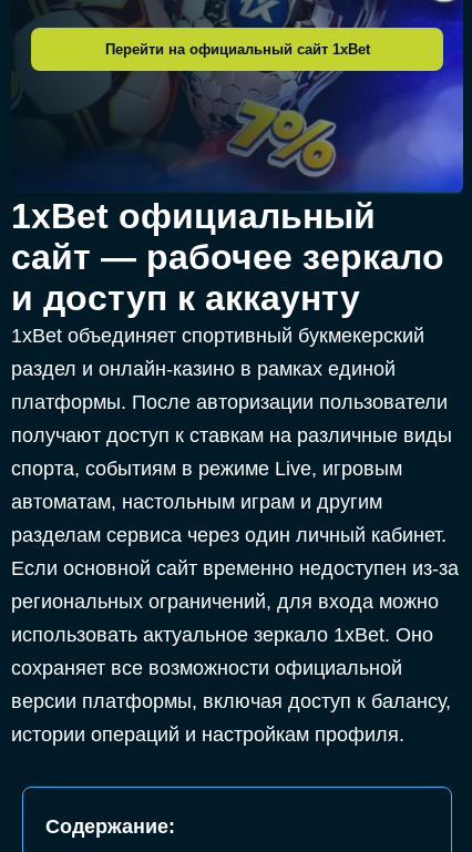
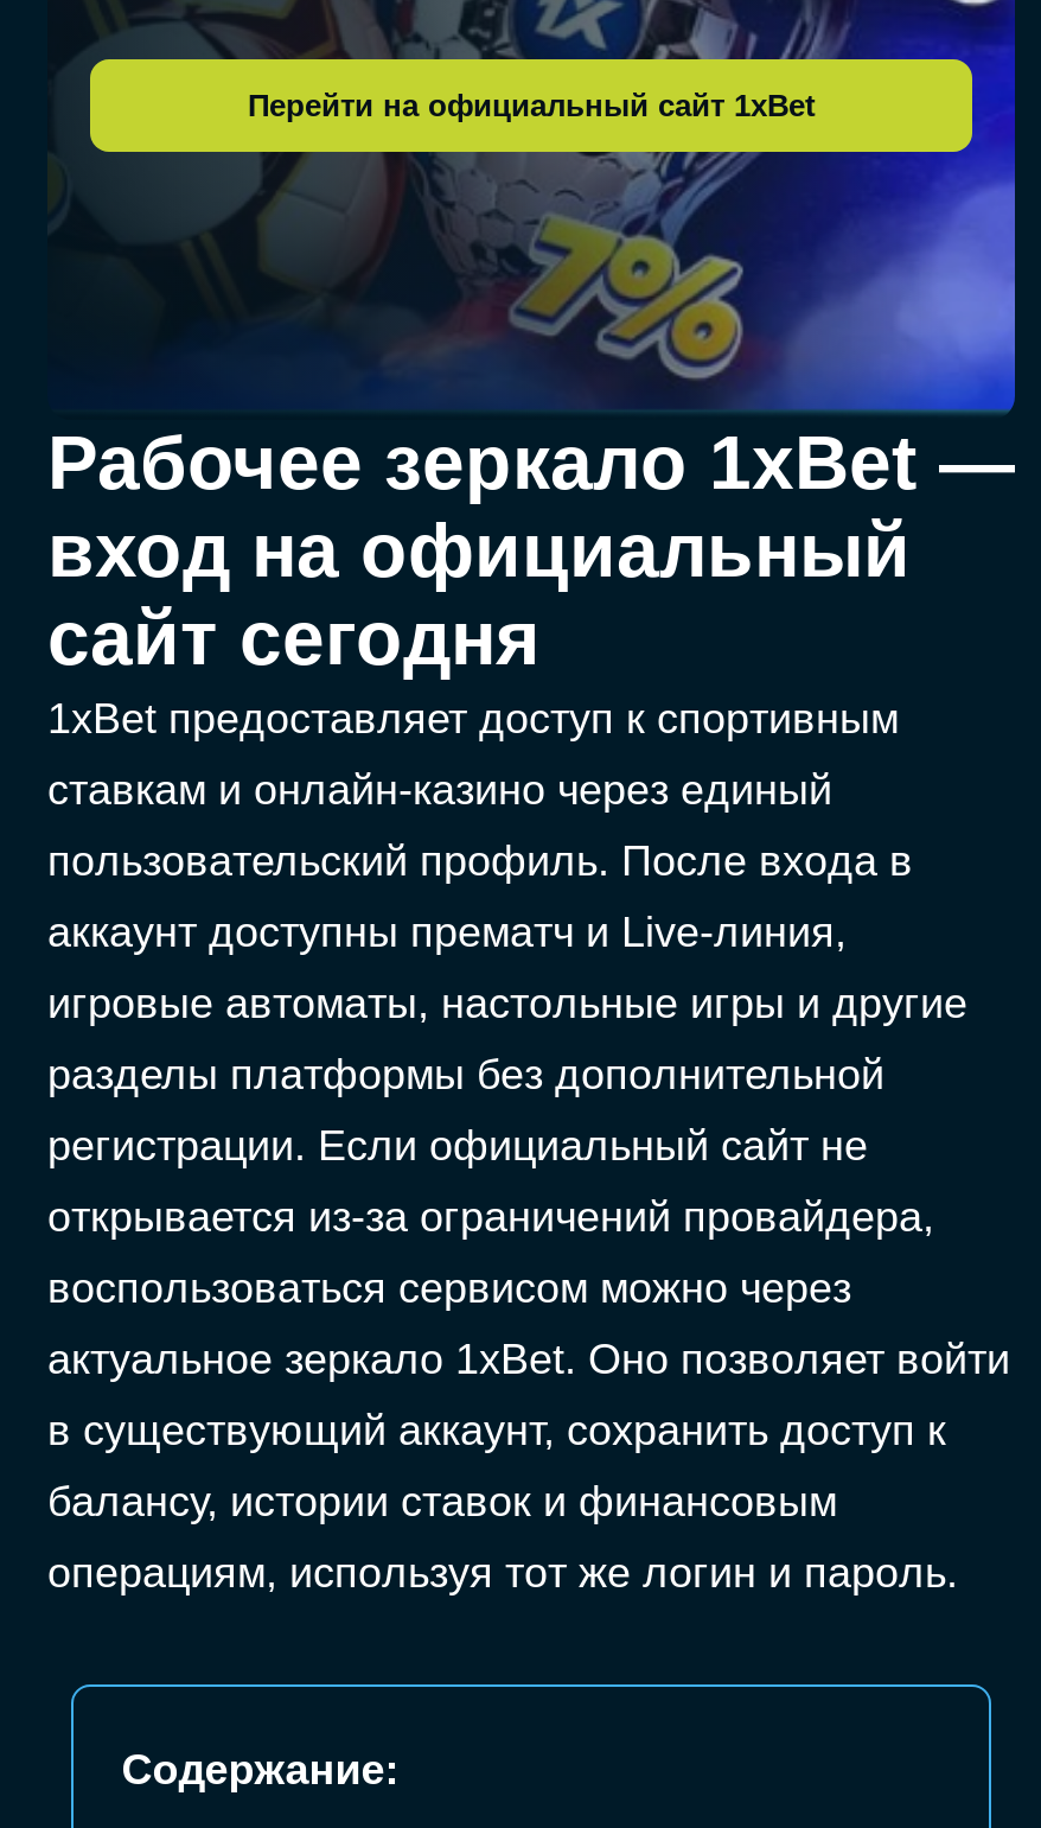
- 1xBet официальный
- сайт — рабочее зеркало
- и доступ к аккаунту
- 1xBet объединяет спортивный букмекерский
+ Рабочее зеркало 1xBet —
+ вход на официальный
+ сайт сегодня
+ 1xBet предоставляет доступ к спортивным

- раздел и онлайн-казино в рамках единой
+ ставкам и онлайн-казино через единый

- платформы. После авторизации пользователи
+ пользовательский профиль. После входа в

- получают доступ к ставкам на различные виды
+ аккаунт доступны прематч и Live-линия,

- спорта, событиям в режиме Live, игровым
+ игровые автоматы, настольные игры и другие

- автоматам, настольным играм и другим
+ разделы платформы без дополнительной

- разделам сервиса через один личный кабинет.
+ регистрации. Если официальный сайт не

- Если основной сайт временно недоступен из-за
+ открывается из-за ограничений провайдера,

- региональных ограничений, для входа можно
+ воспользоваться сервисом можно через

- использовать актуальное зеркало 1xBet. Оно
+ актуальное зеркало 1xBet. Оно позволяет войти

- сохраняет все возможности официальной
+ в существующий аккаунт, сохранить доступ к

- версии платформы, включая доступ к балансу,
+ балансу, истории ставок и финансовым

- истории операций и настройкам профиля.
+ операциям, используя тот же логин и пароль.
